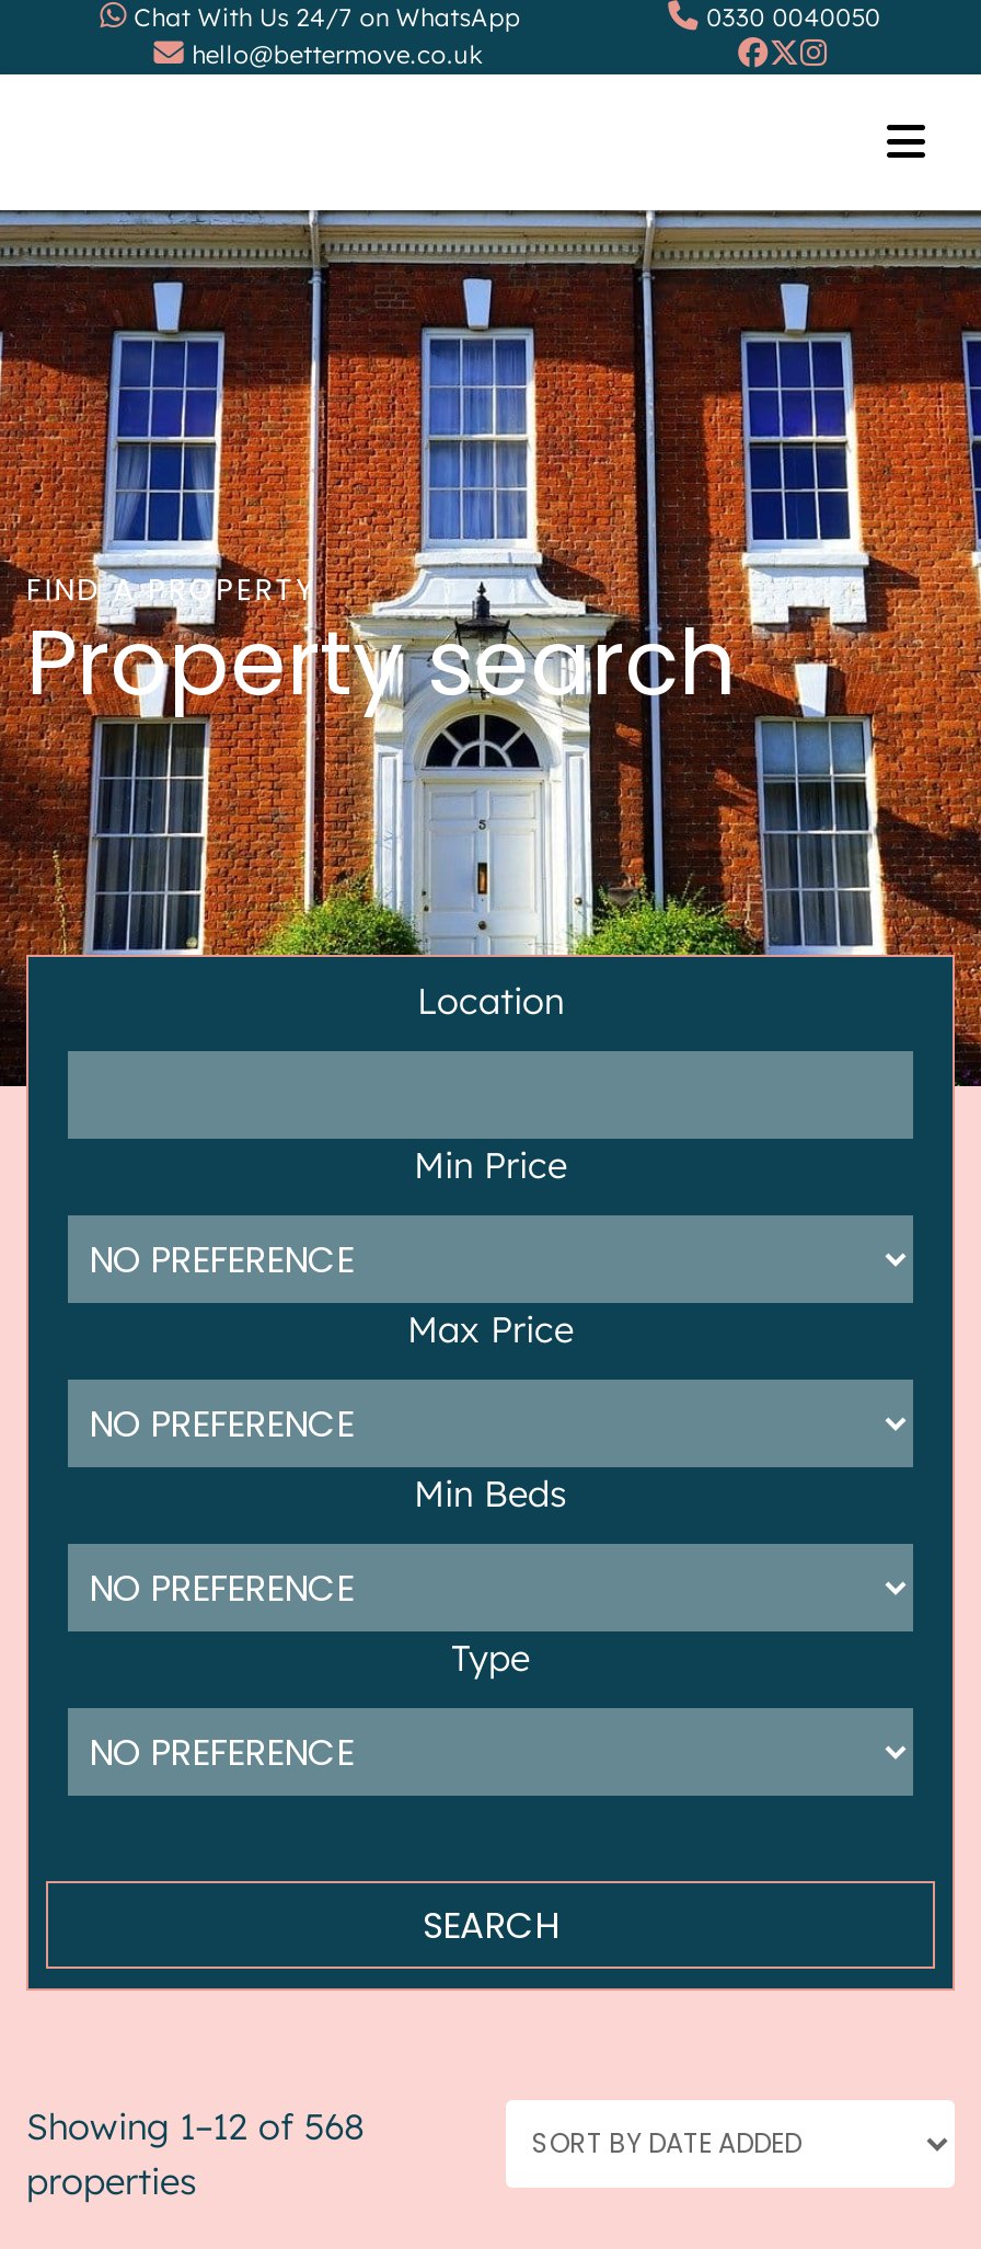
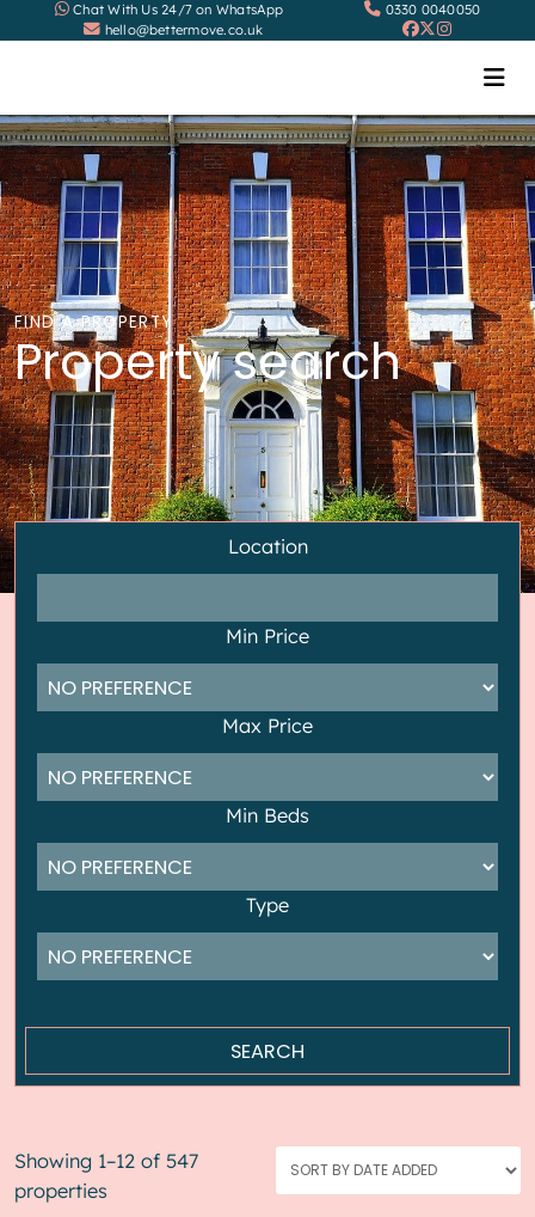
- Showing 1–12 of 568
+ Showing 1–12 of 547
